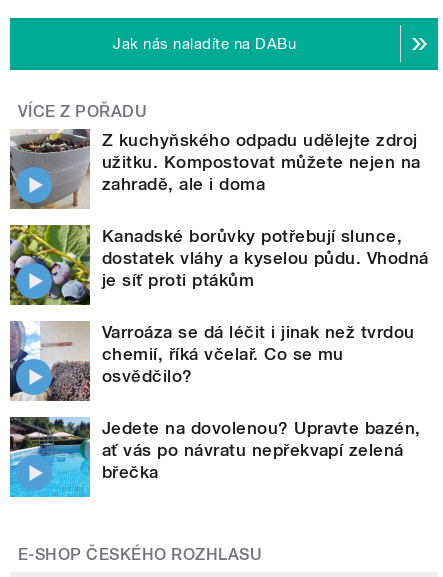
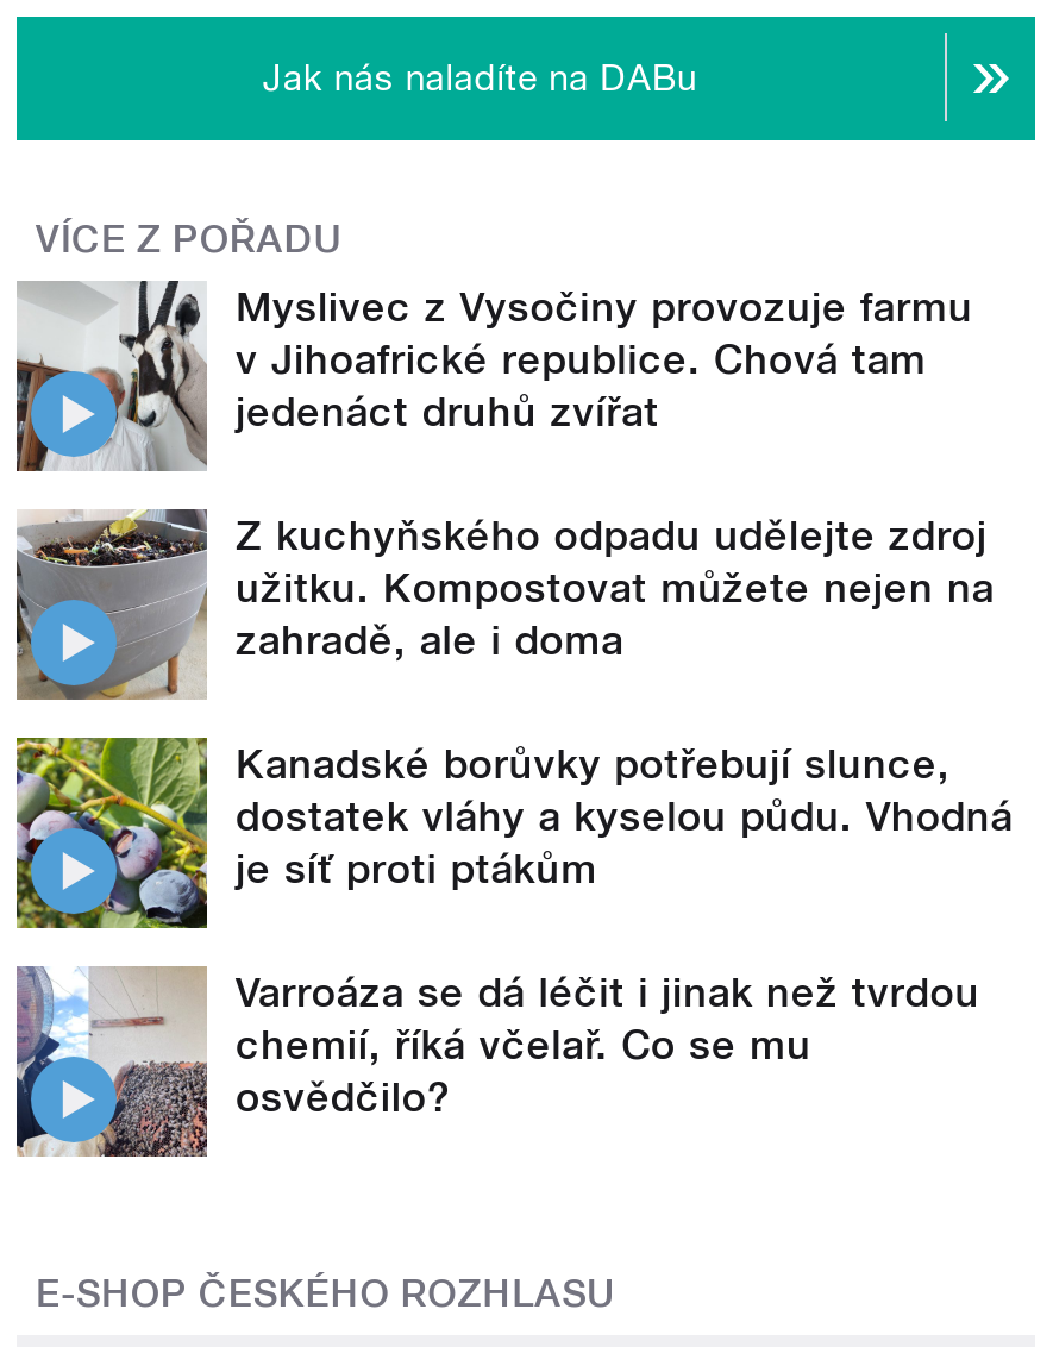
+ [image]
+ Myslivec z Vysočiny provozuje farmu
+ v Jihoafrické republice. Chová tam
+ jedenáct druhů zvířat

moved down: [image] | Z kuchyňského odpadu udělejte zdroj | užitku. Kompostovat můžete nejen na | ... | chemií, říká včelař. Co se mu | osvědčilo?

- [image]
- Jedete na dovolenou? Upravte bazén,
- ať vás po návratu nepřekvapí zelená
- břečka
